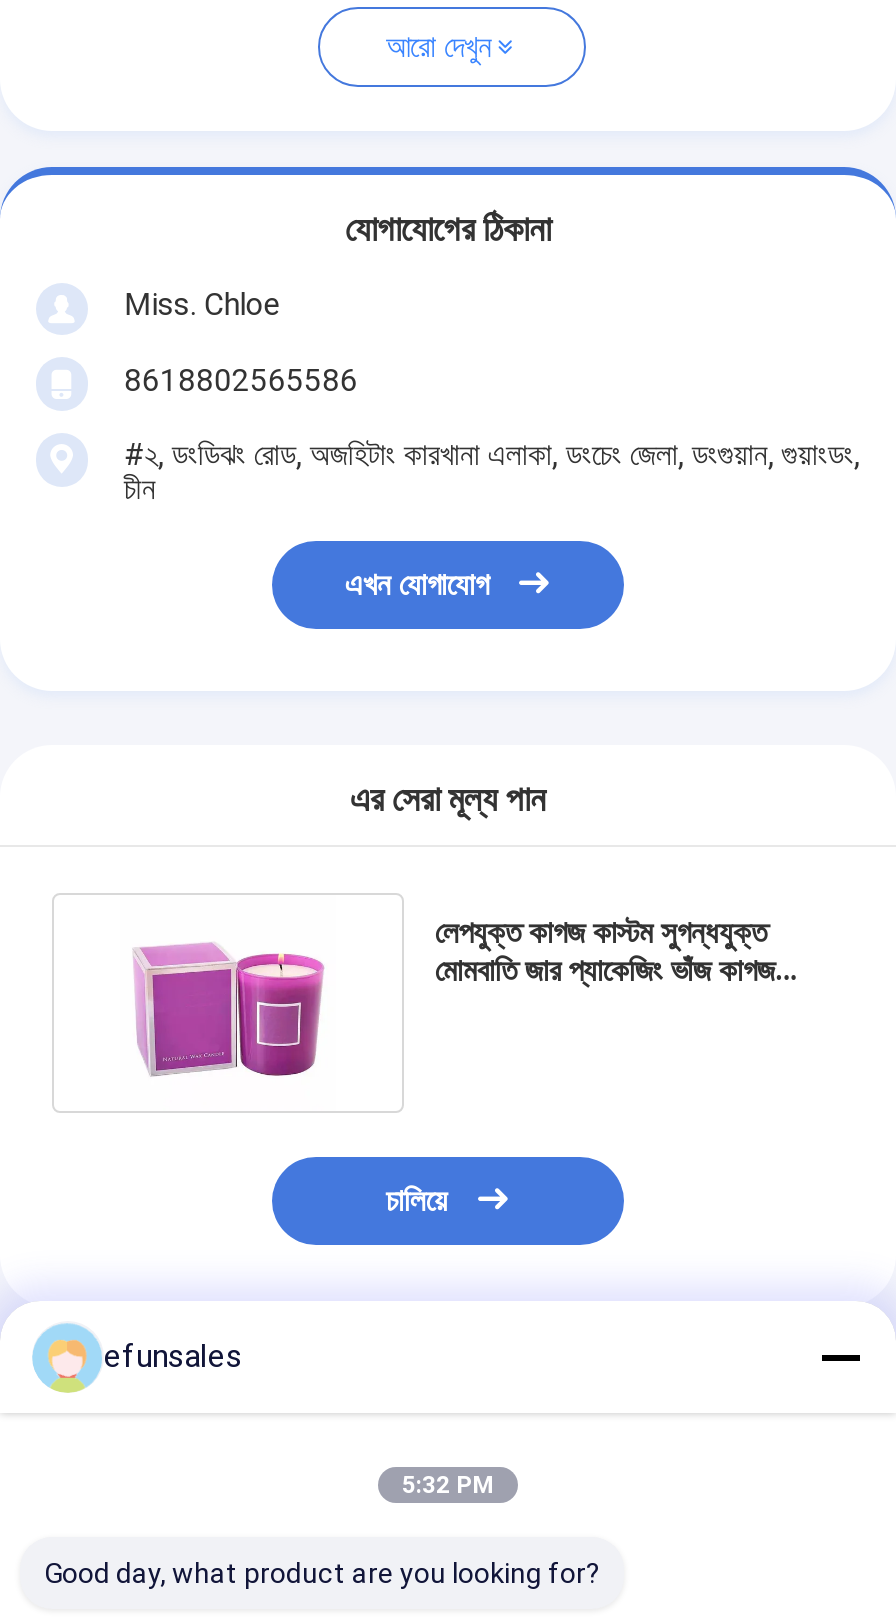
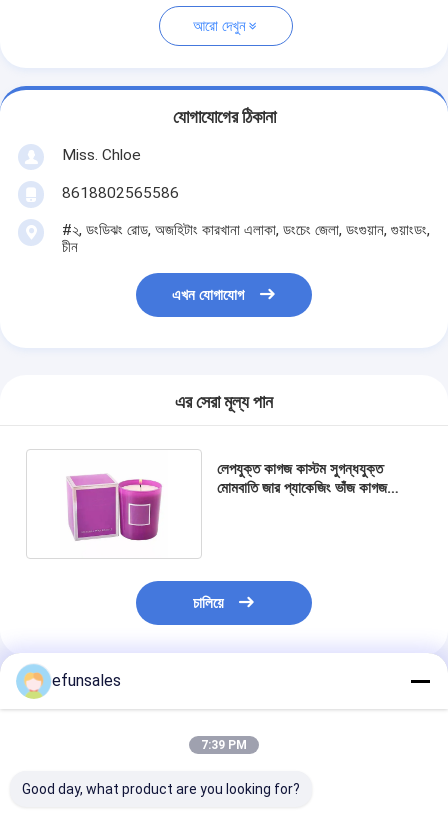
- 5:32 PM
+ 7:39 PM
